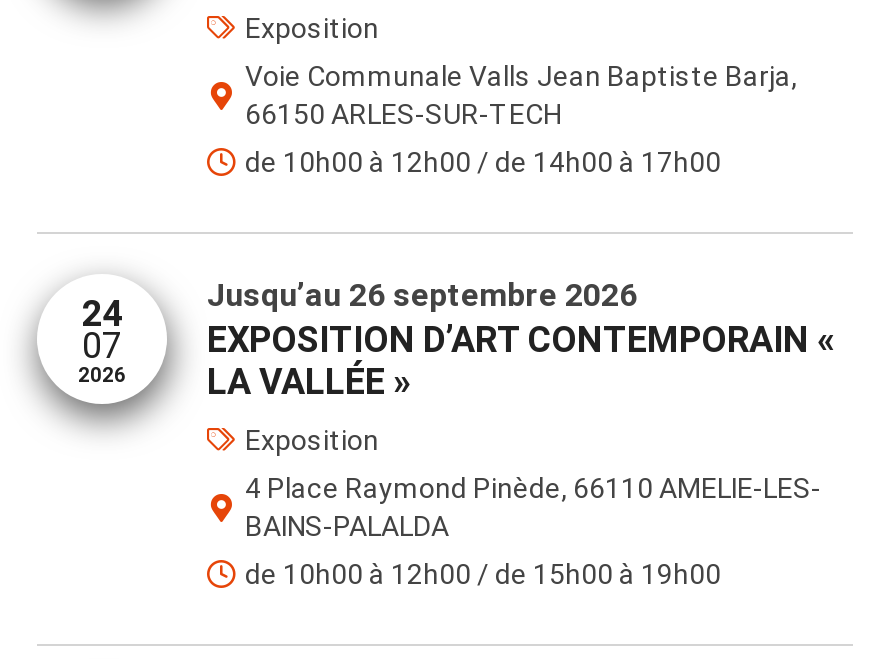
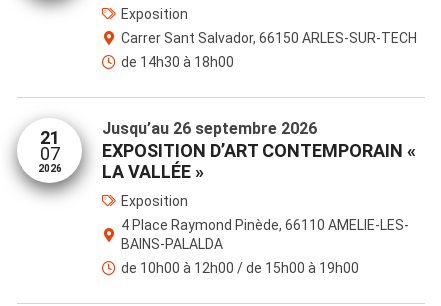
- Voie Communale Valls Jean Baptiste Barja,
- 66150 ARLES-SUR-TECH
+ Carrer Sant Salvador, 66150 ARLES-SUR-TECH

- de 10h00 à 12h00 / de 14h00 à 17h00
+ de 14h30 à 18h00

- 24
+ 21
